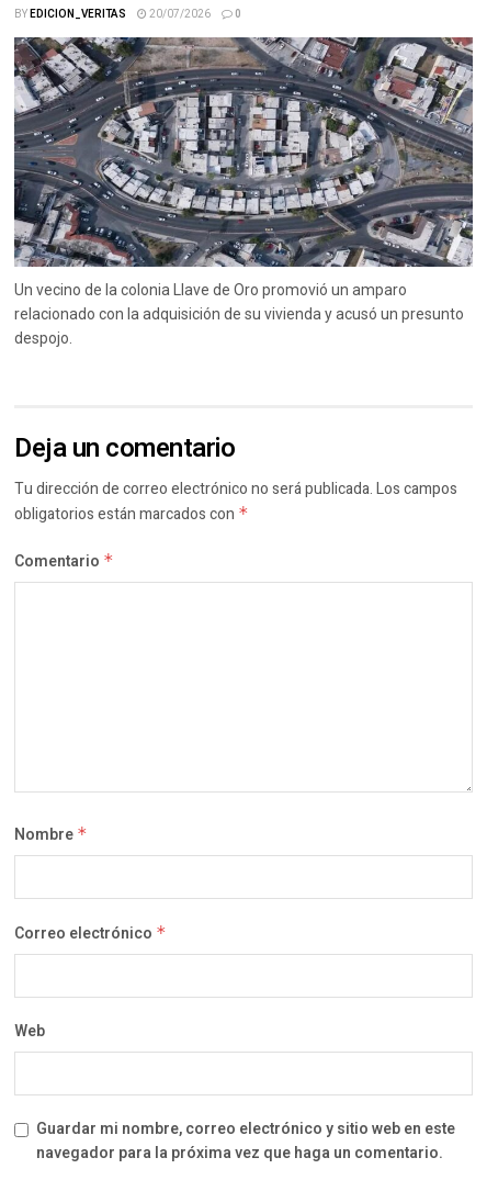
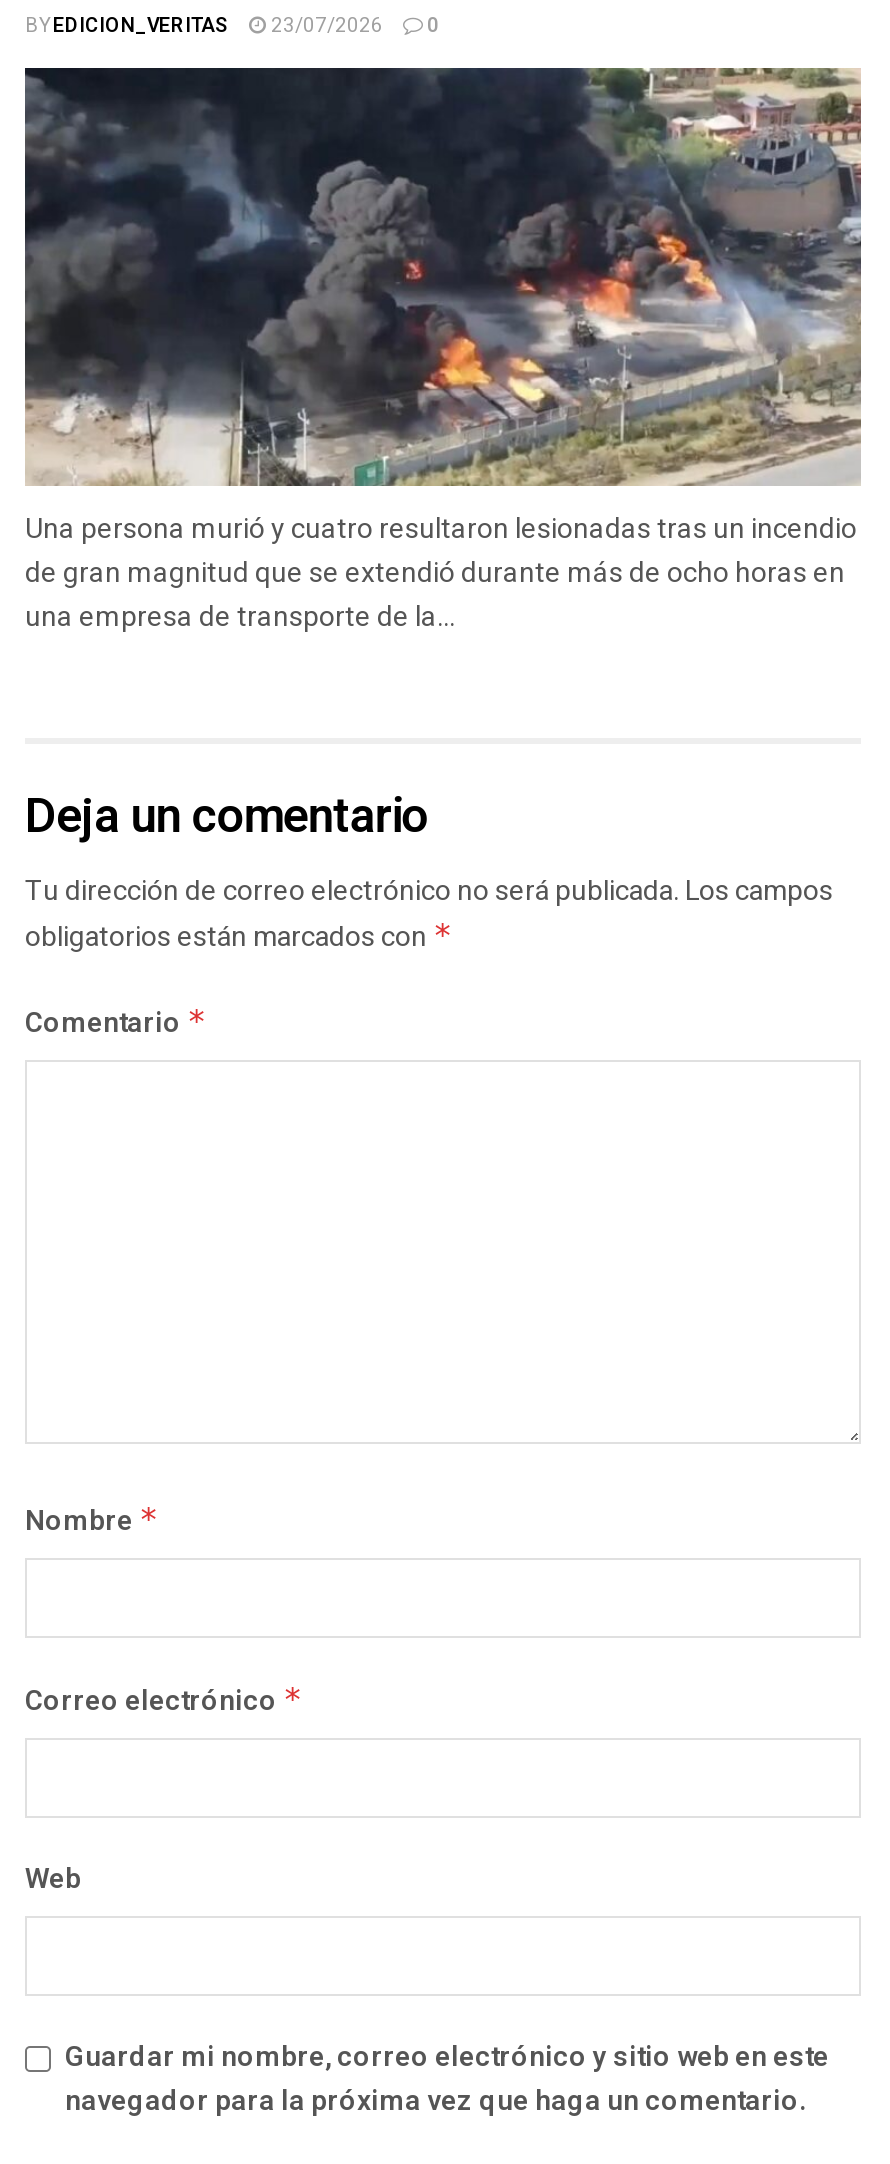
- 20/07/2026
+ 23/07/2026

- [image]
- Un vecino de la colonia Llave de Oro promovió un amparo
- relacionado con la adquisición de su vivienda y acusó un presunto
- despojo.
+ [image]
+ Una persona murió y cuatro resultaron lesionadas tras un incendio
+ de gran magnitud que se extendió durante más de ocho horas en
+ una empresa de transporte de la...
